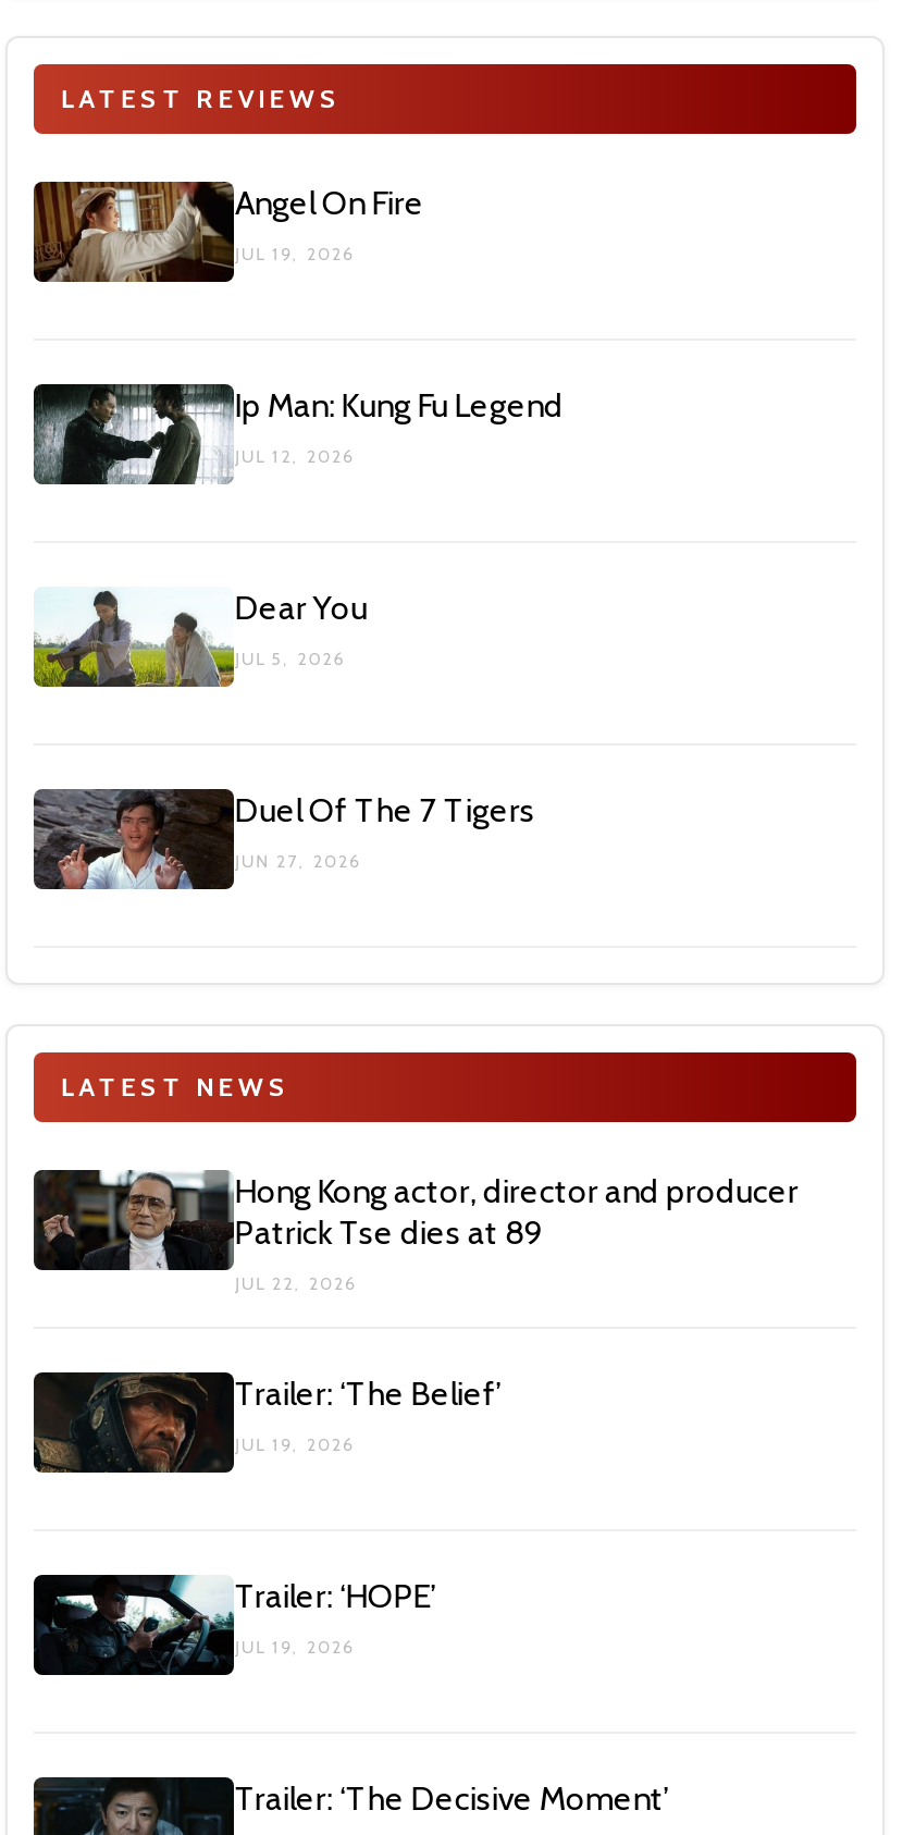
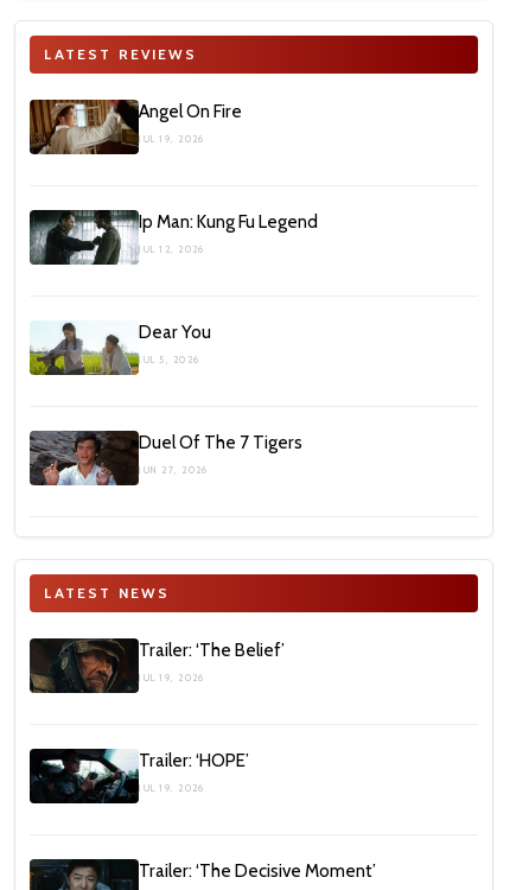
- [image]
- Hong Kong actor, director and producer
- Patrick Tse dies at 89
- JUL 22, 2026
